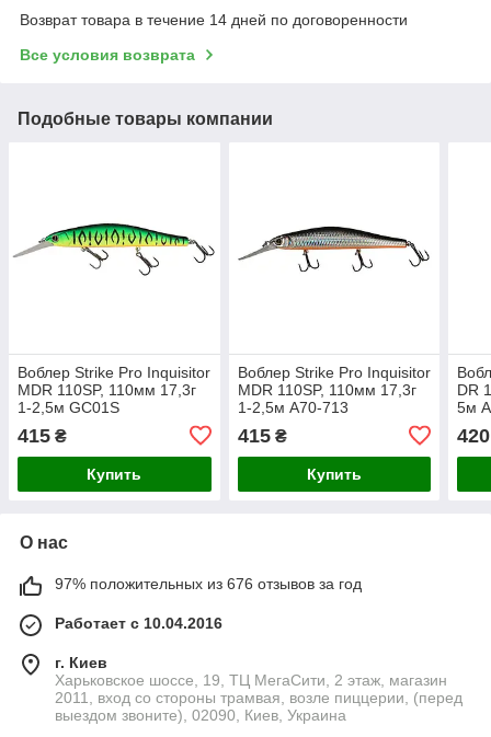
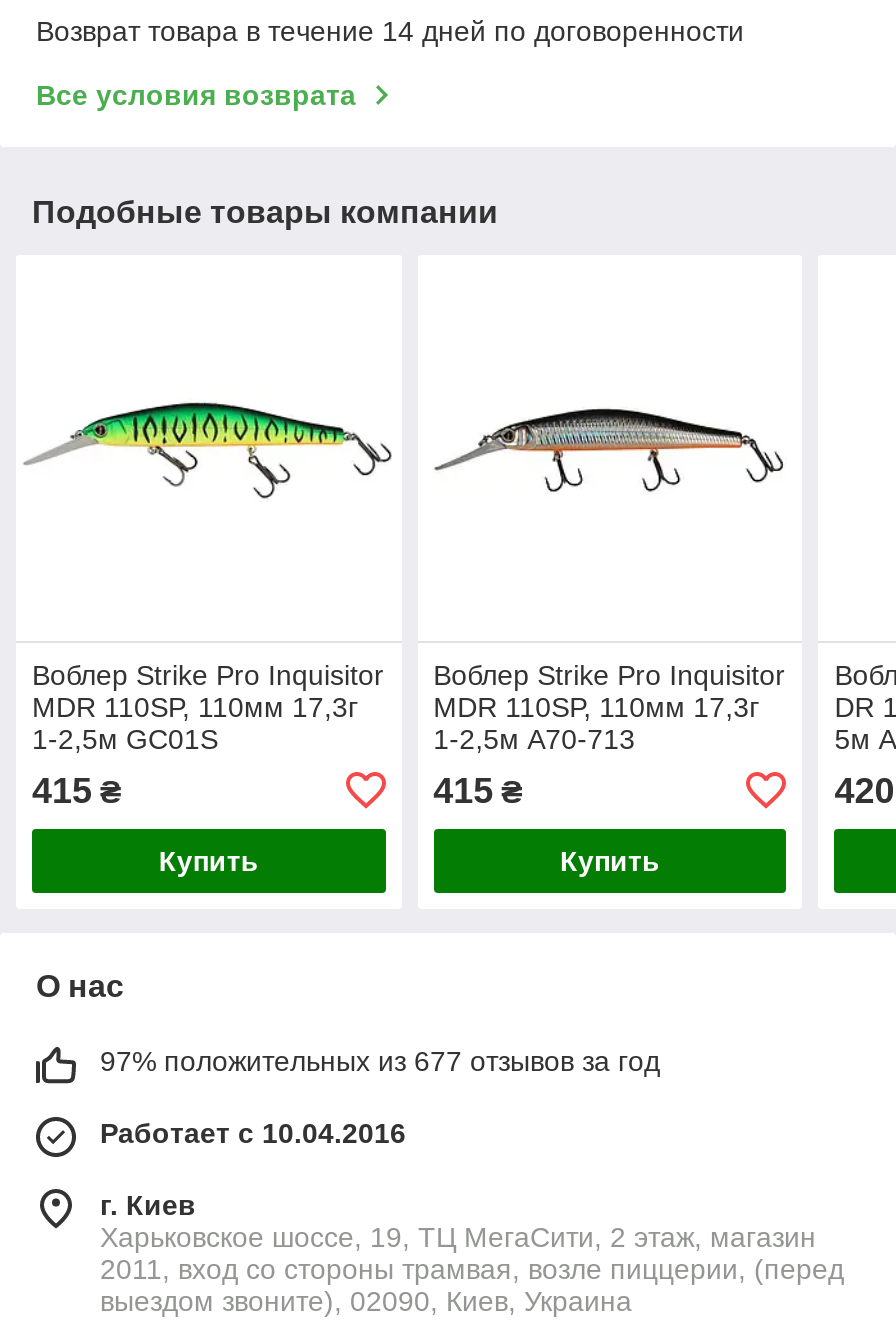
- 97% положительных из 676 отзывов за год
+ 97% положительных из 677 отзывов за год
